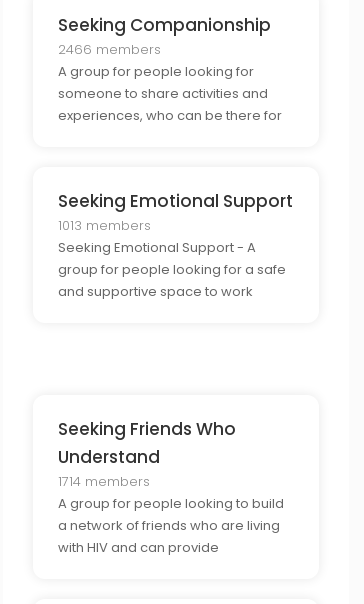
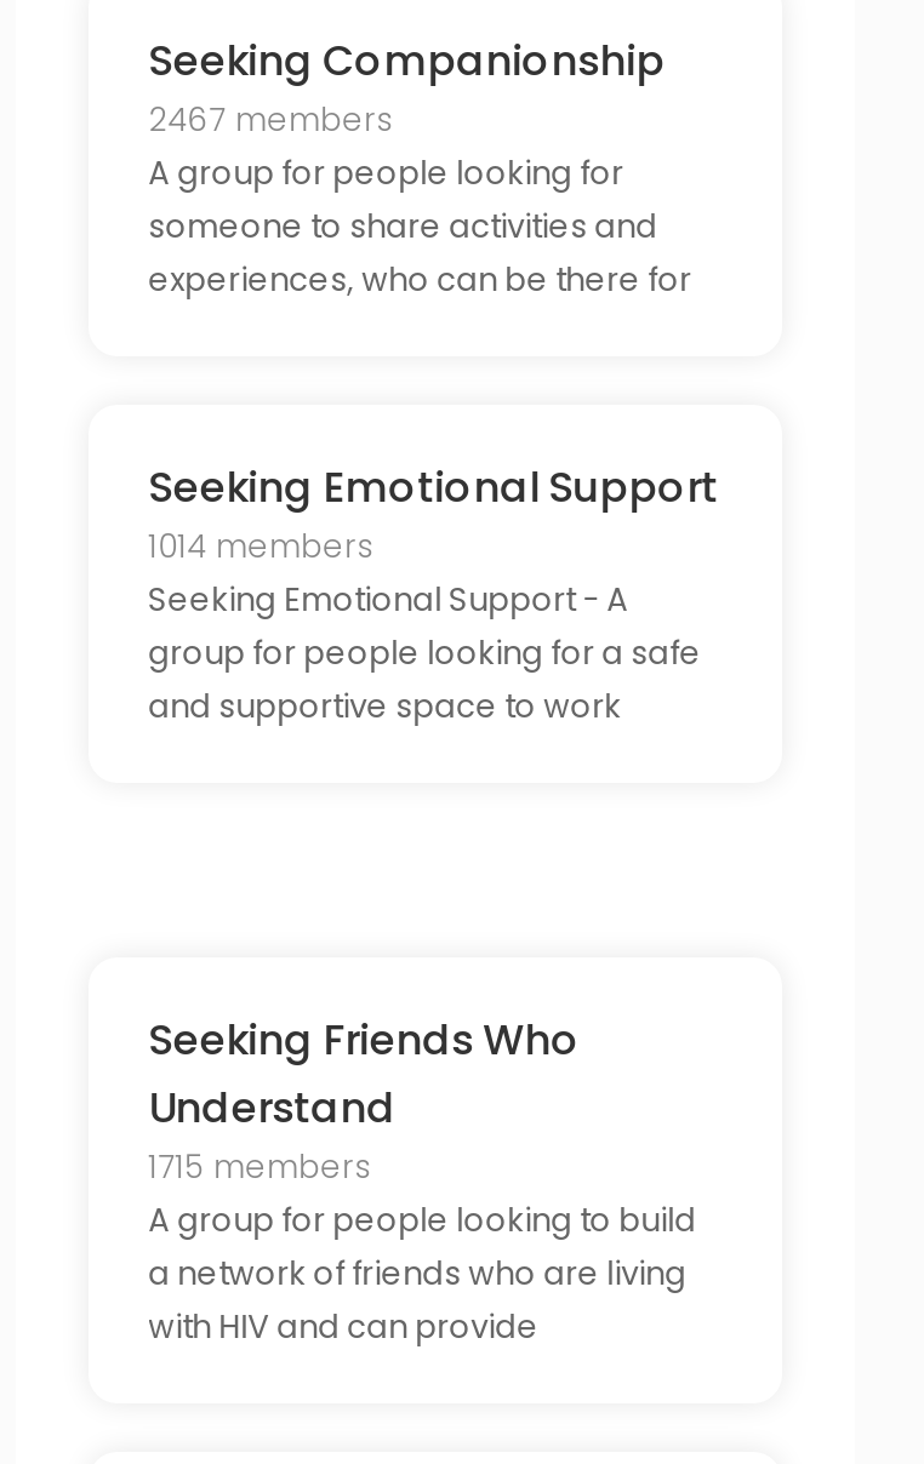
- 2466 members
+ 2467 members

- 1013 members
+ 1014 members

- 1714 members
+ 1715 members
